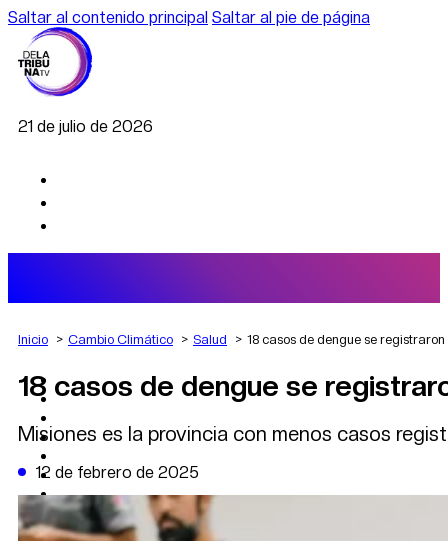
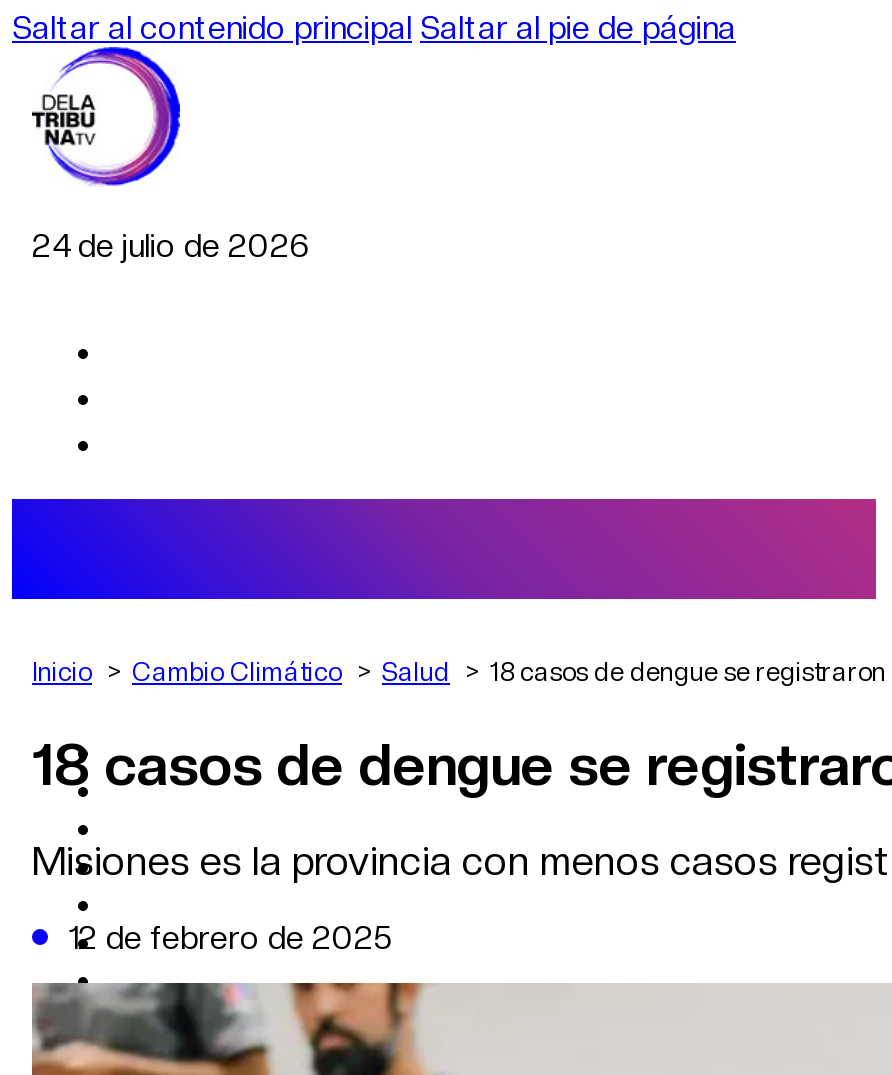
- 21 de julio de 2026
+ 24 de julio de 2026
